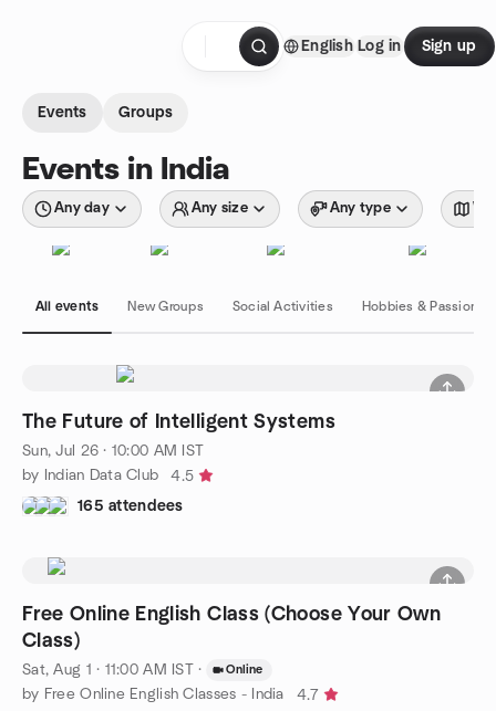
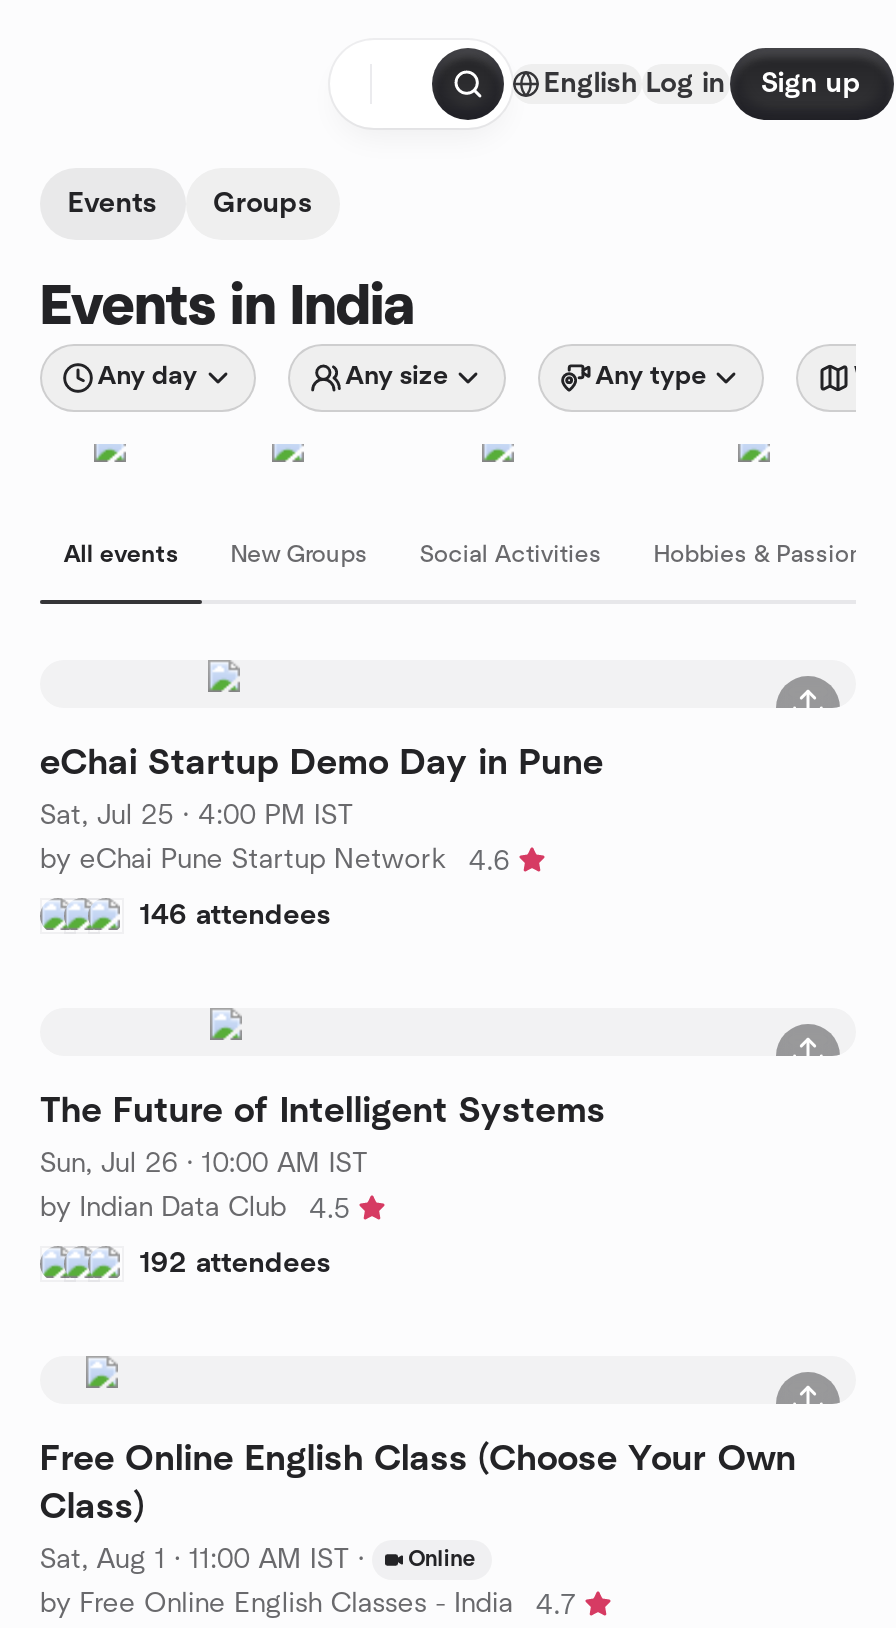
+ eChai Startup Demo Day in Pune
+ Sat, Jul 25 · 4:00 PM IST
+ by eChai Pune Startup Network
+ 4.6
+ 146 attendees

- 165 attendees
+ 192 attendees
